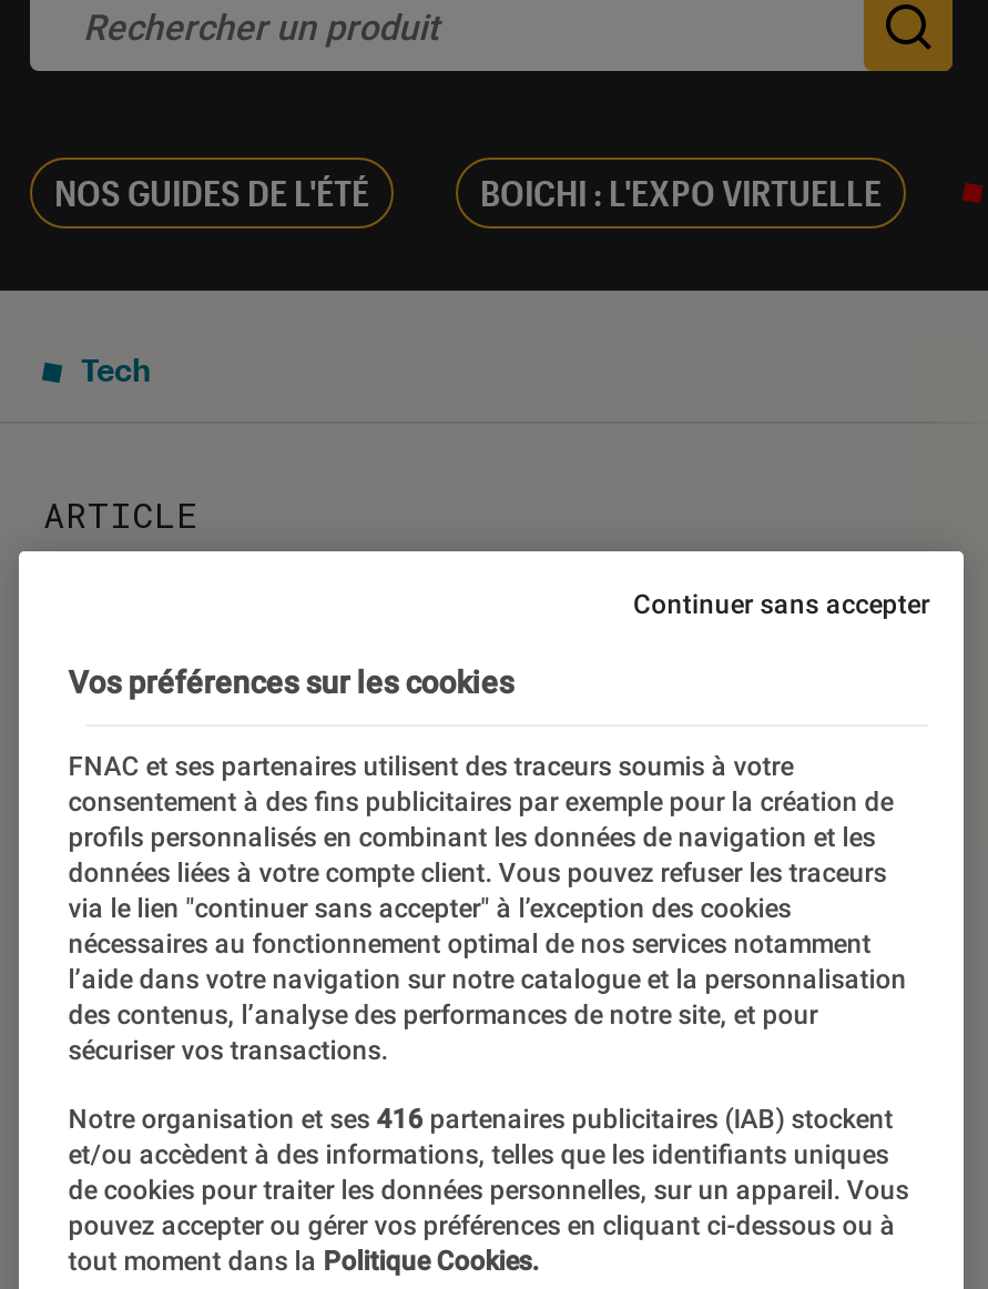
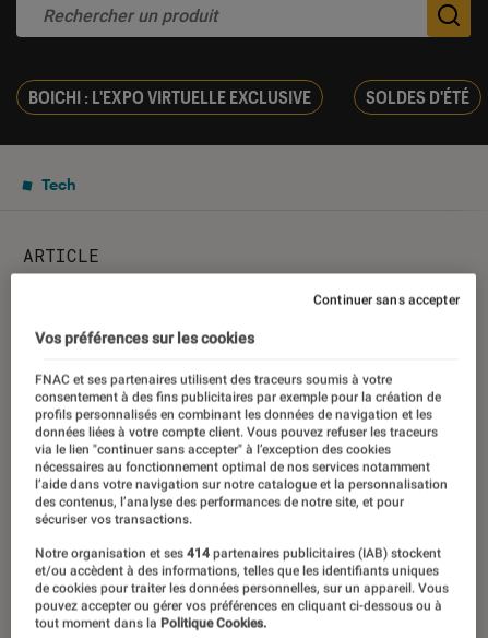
- NOS GUIDES DE L'ÉTÉ
- BOICHI : L'EXPO VIRTUELLE
+ BOICHI : L'EXPO VIRTUELLE EXCLUSIVE
+ SOLDES D'ÉTÉ

- Notre organisation et ses 416 partenaires publicitaires (IAB) stockent
+ Notre organisation et ses 414 partenaires publicitaires (IAB) stockent
